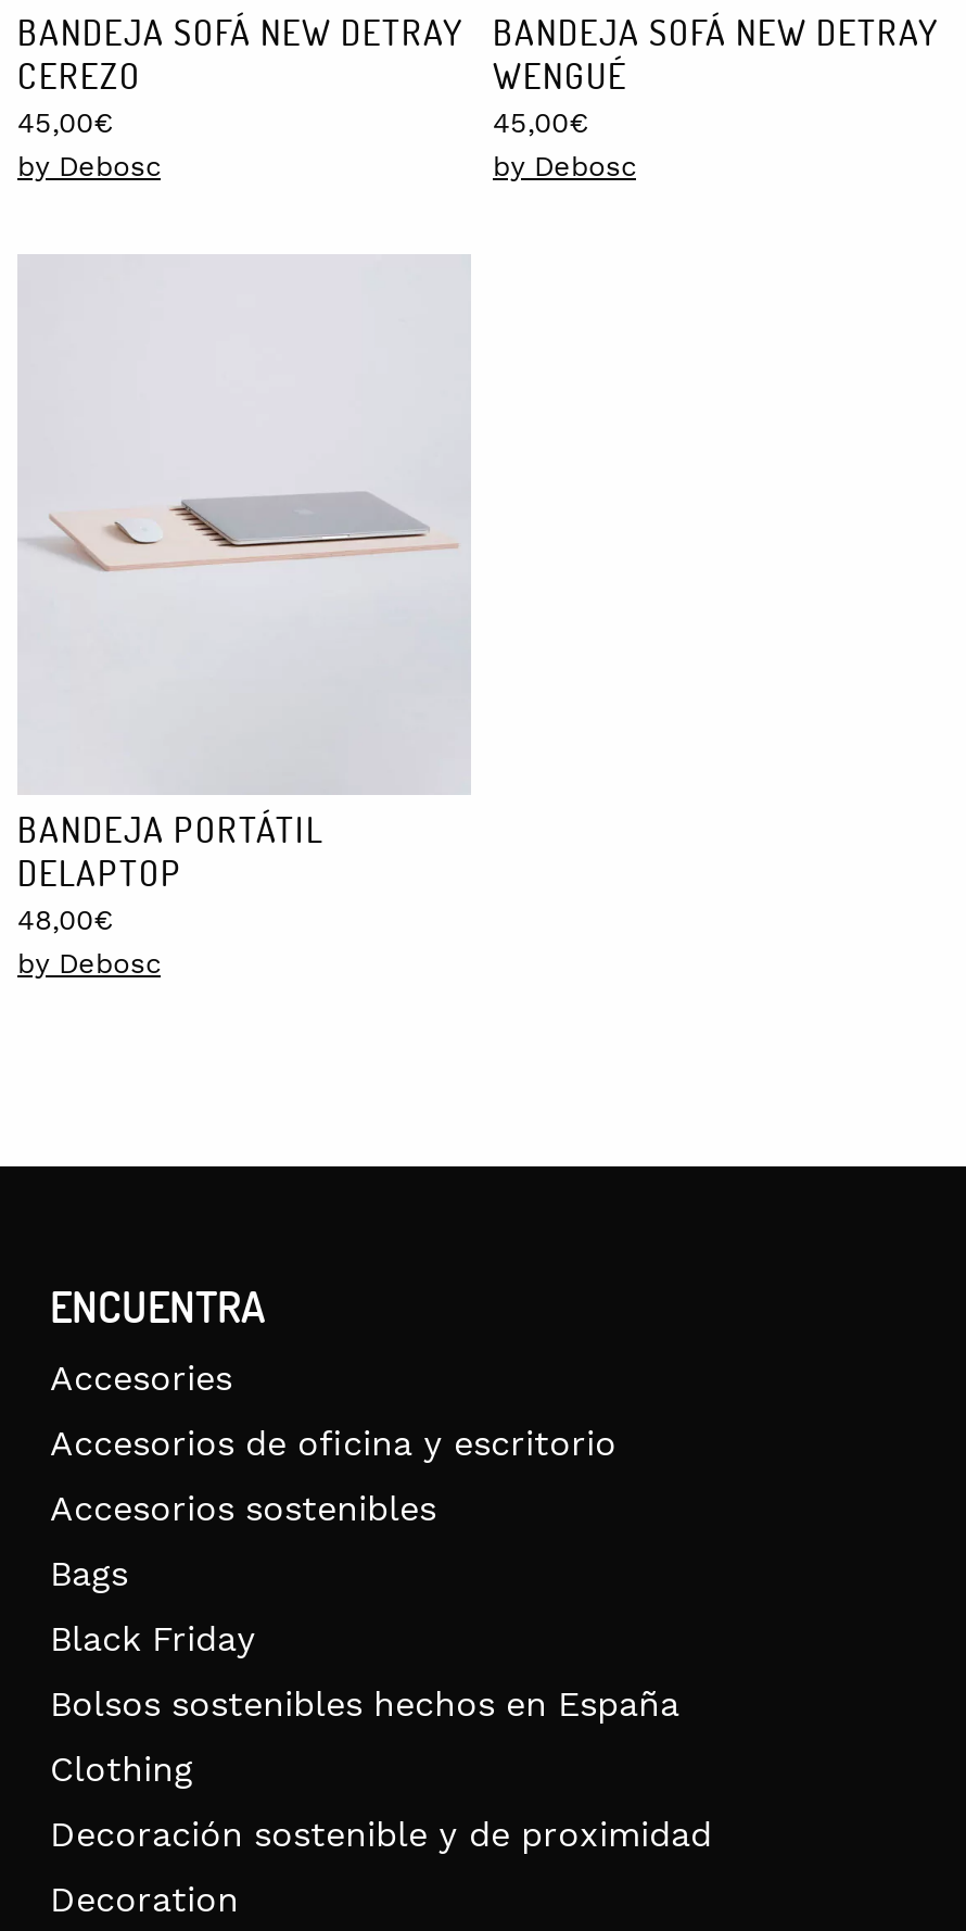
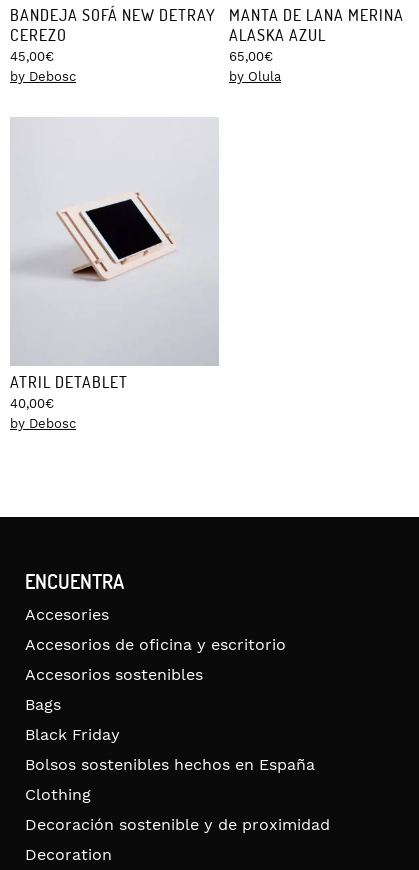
- BANDEJA SOFÁ NEW DETRAY
- WENGUÉ
- 45,00€
- by Debosc
+ MANTA DE LANA MERINA
+ ALASKA AZUL
+ 65,00€
+ by Olula

- [image]
+ [image]

- BANDEJA PORTÁTIL
- DELAPTOP
- 48,00€
+ ATRIL DETABLET
+ 40,00€
